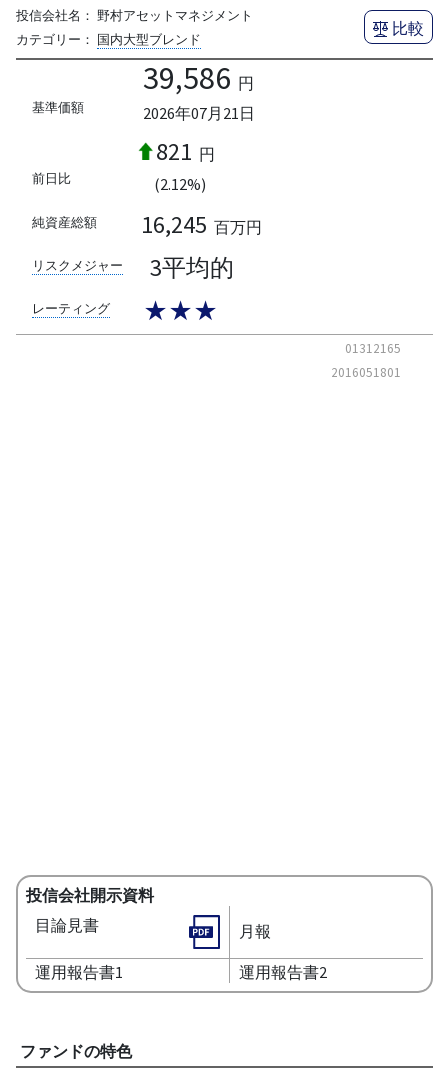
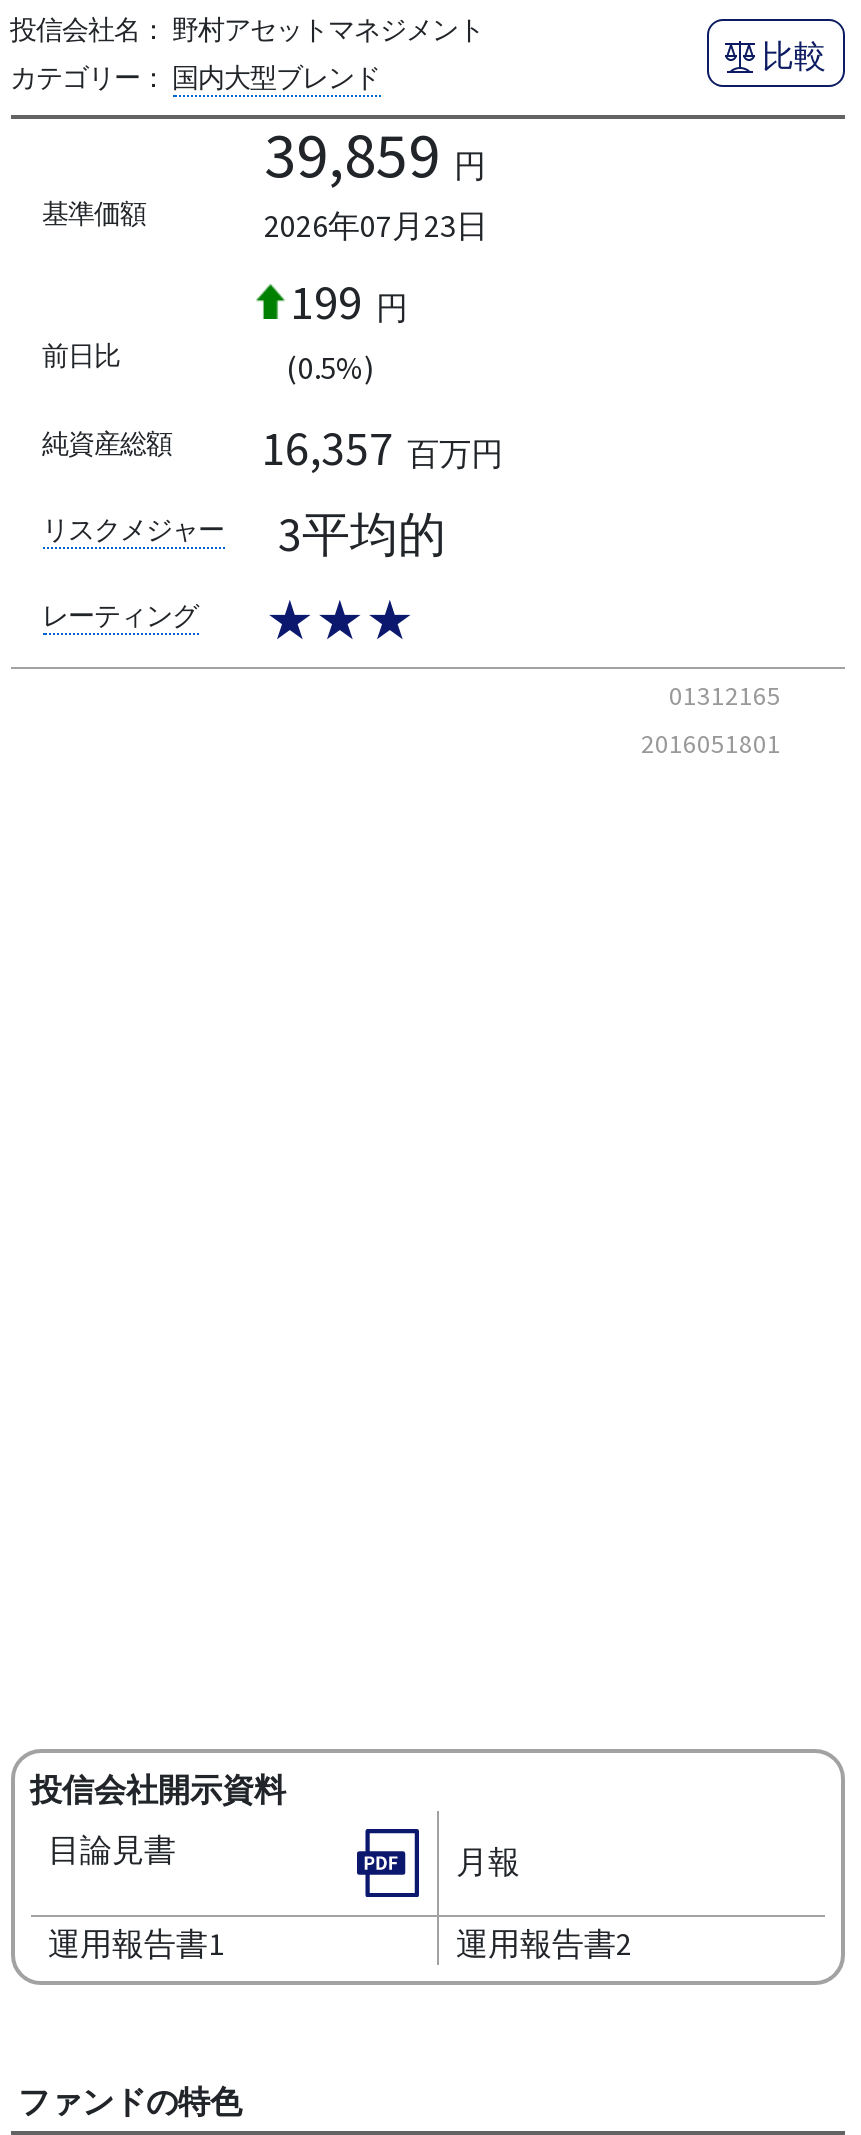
- 39,586 円
+ 39,859 円

- 2026年07月21日
+ 2026年07月23日

- 821 円
+ 199 円

- (2.12%)
+ (0.5%)

- 16,245 百万円
+ 16,357 百万円
